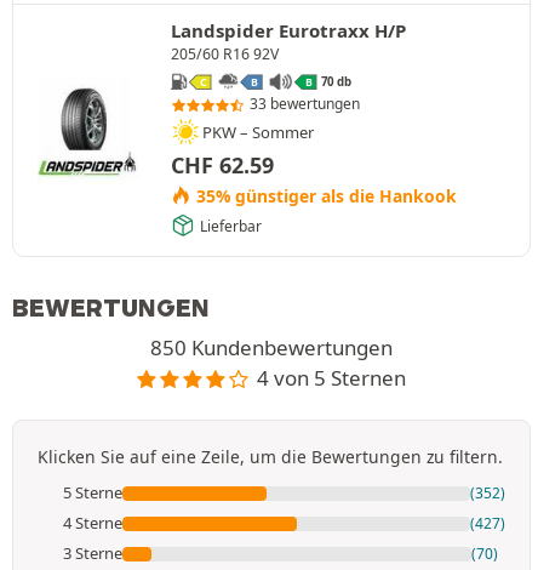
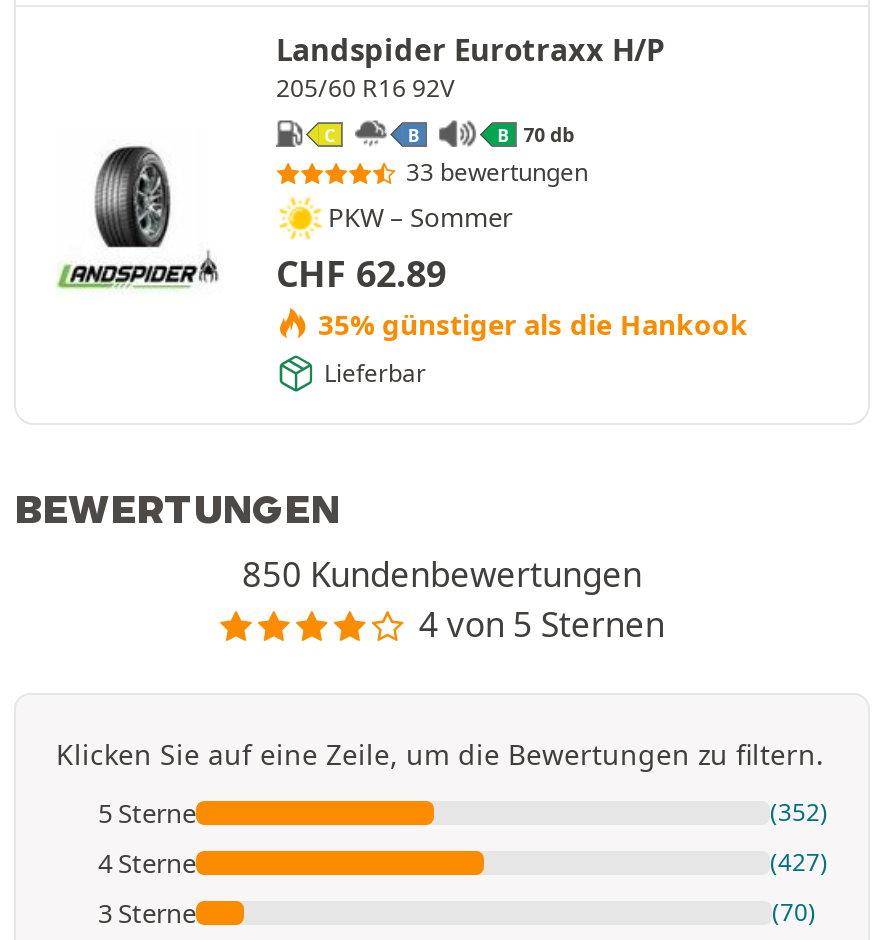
- CHF 62.59
+ CHF 62.89
